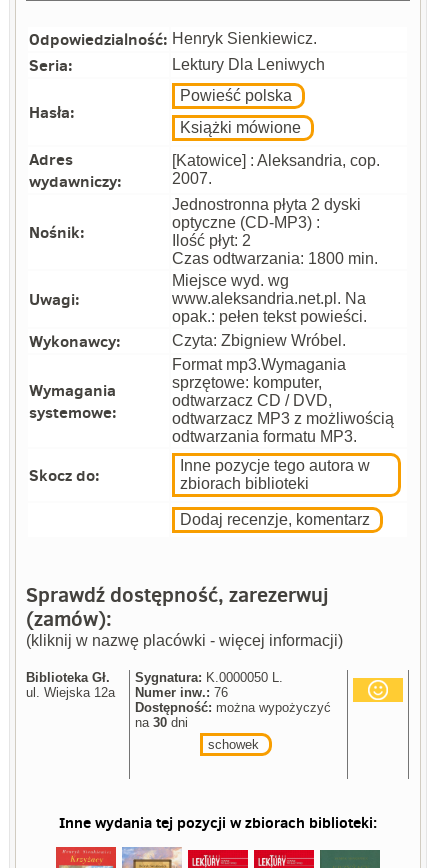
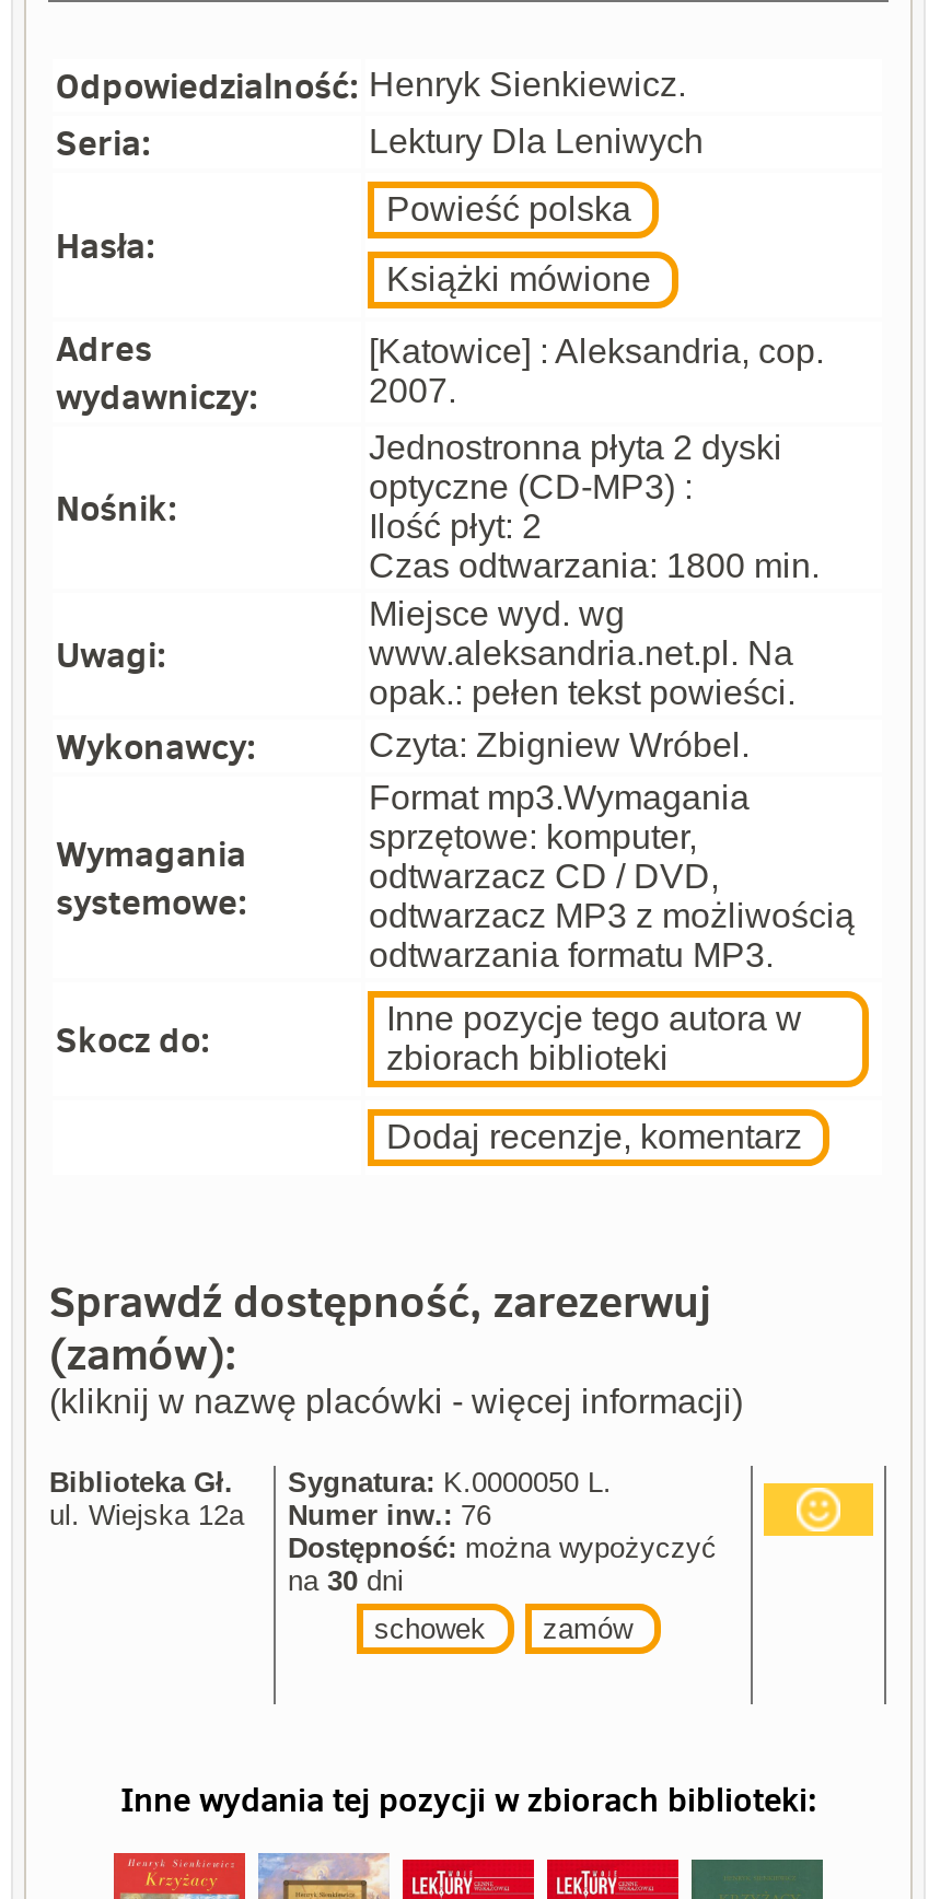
+ zamów
